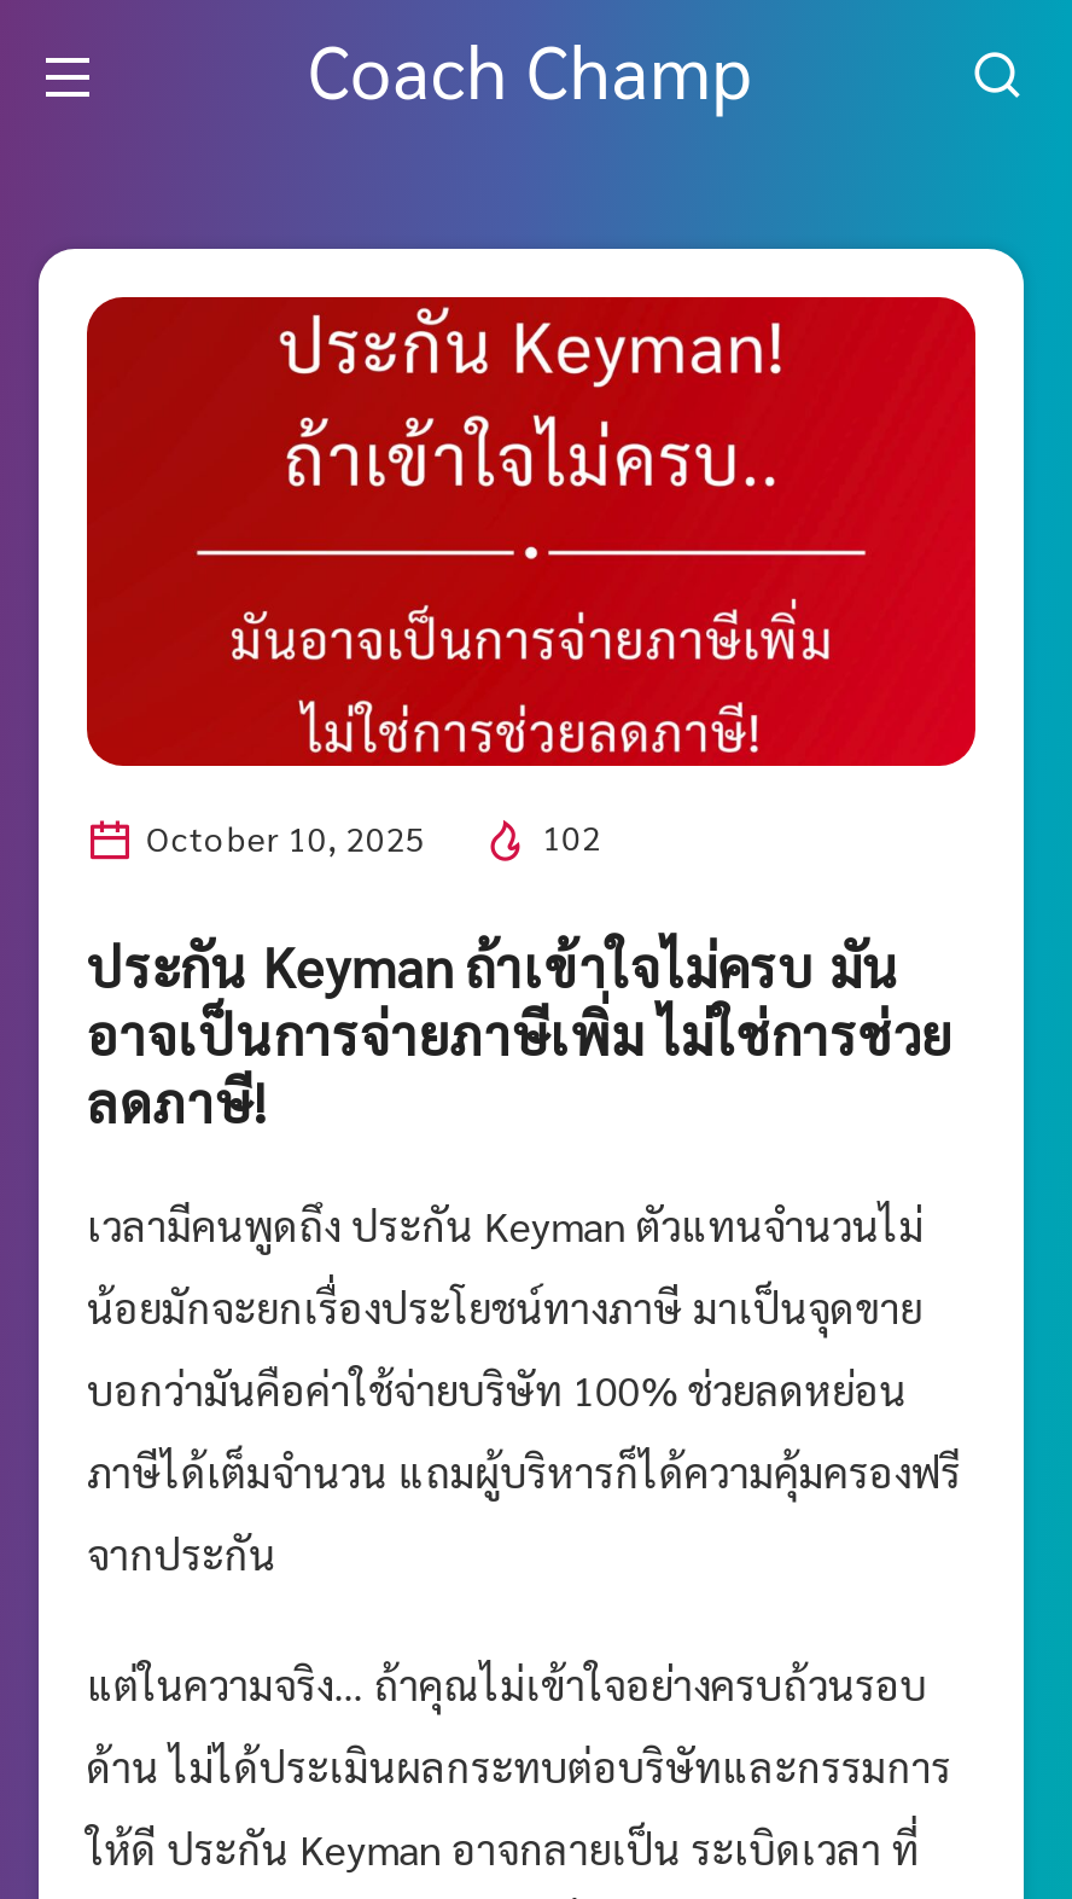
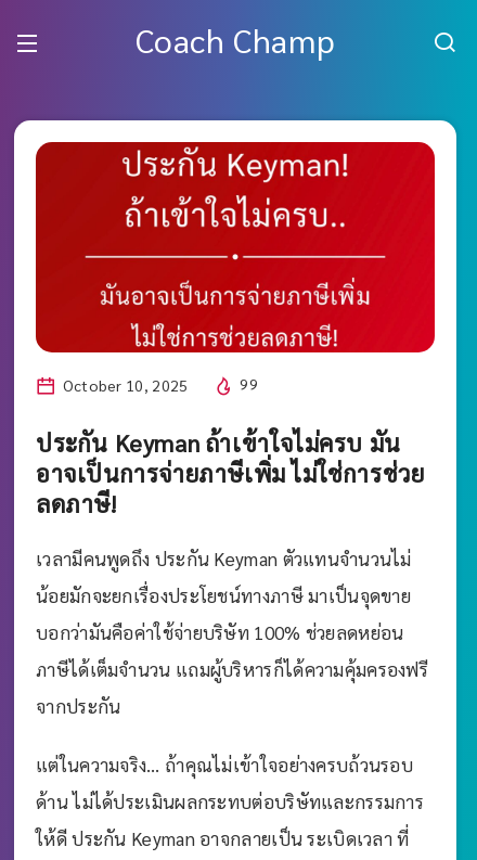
- 102
+ 99
